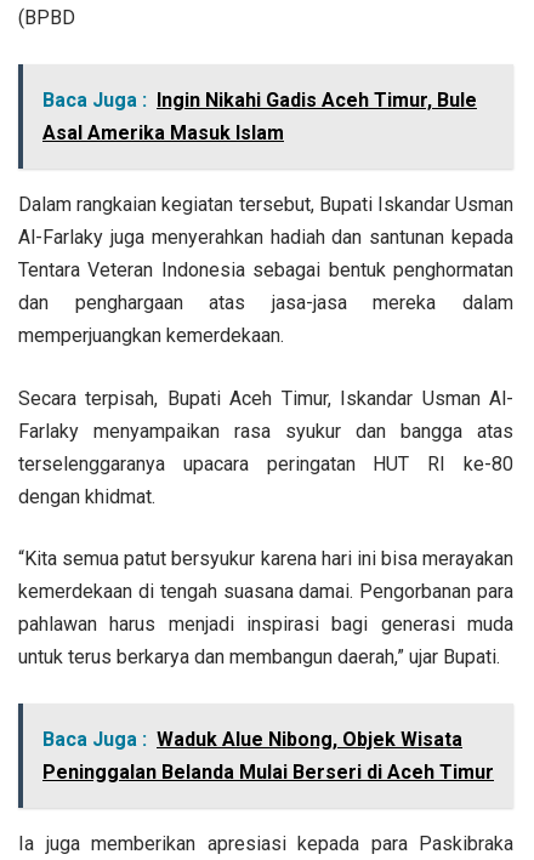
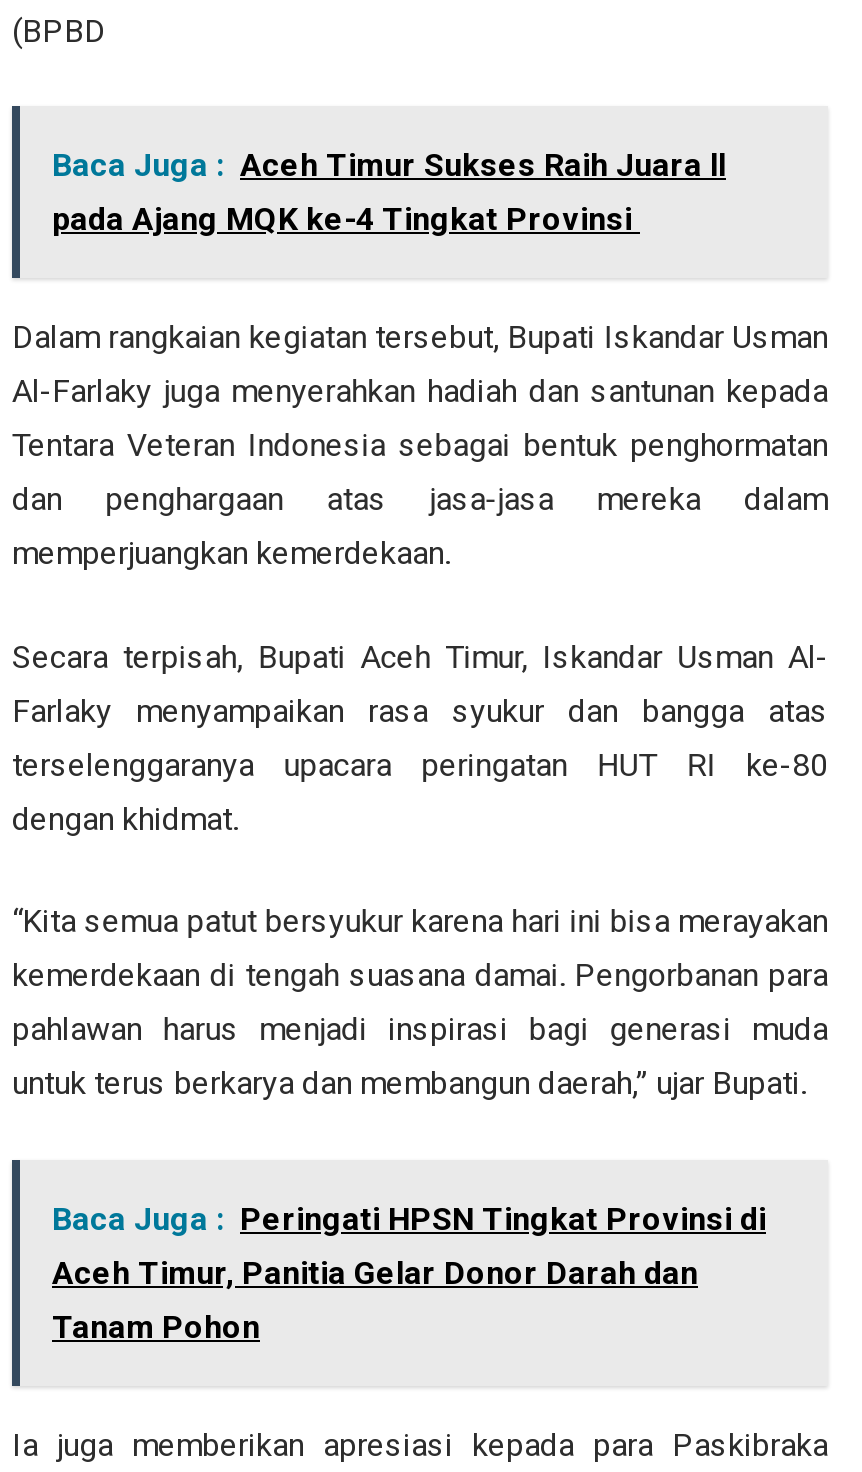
- Baca Juga : Ingin Nikahi Gadis Aceh Timur, Bule
- Asal Amerika Masuk Islam
+ Baca Juga : Aceh Timur Sukses Raih Juara ll
+ pada Ajang MQK ke-4 Tingkat Provinsi

- Baca Juga : Waduk Alue Nibong, Objek Wisata
- Peninggalan Belanda Mulai Berseri di Aceh Timur
+ Baca Juga : Peringati HPSN Tingkat Provinsi di
+ Aceh Timur, Panitia Gelar Donor Darah dan
+ Tanam Pohon
